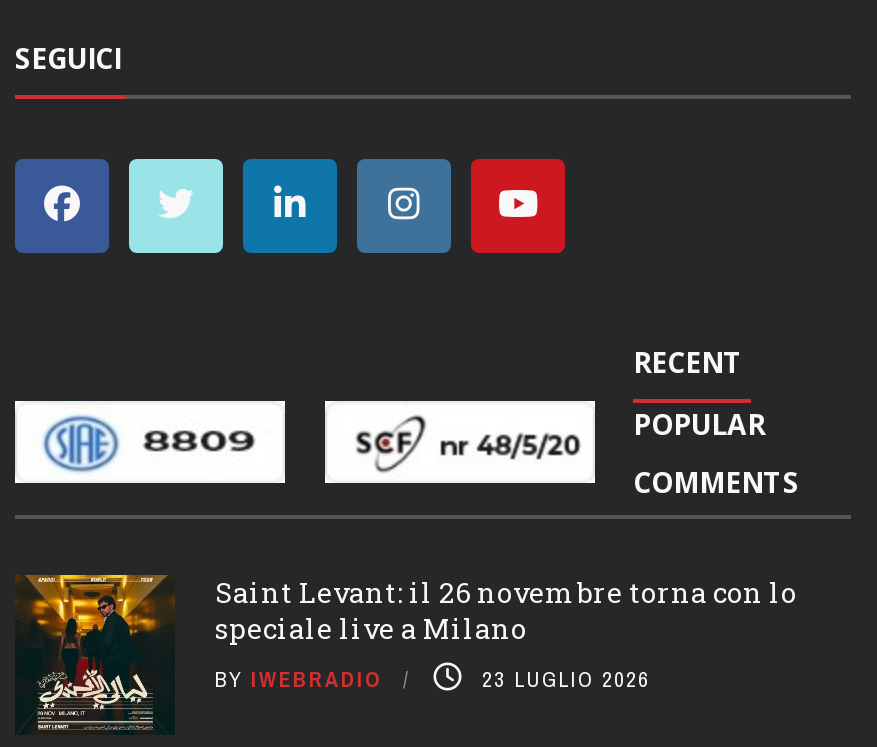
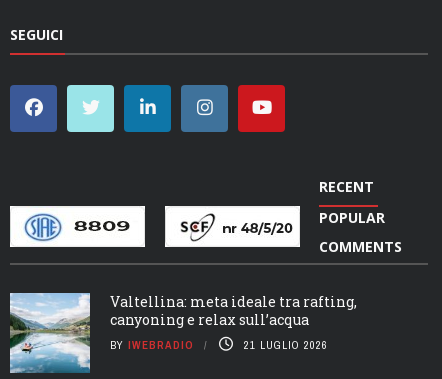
- [image]
- Saint Levant: il 26 novembre torna con lo
- speciale live a Milano
+ [image]
+ Valtellina: meta ideale tra rafting,
+ canyoning e relax sull’acqua

- 23 LUGLIO 2026
+ 21 LUGLIO 2026
